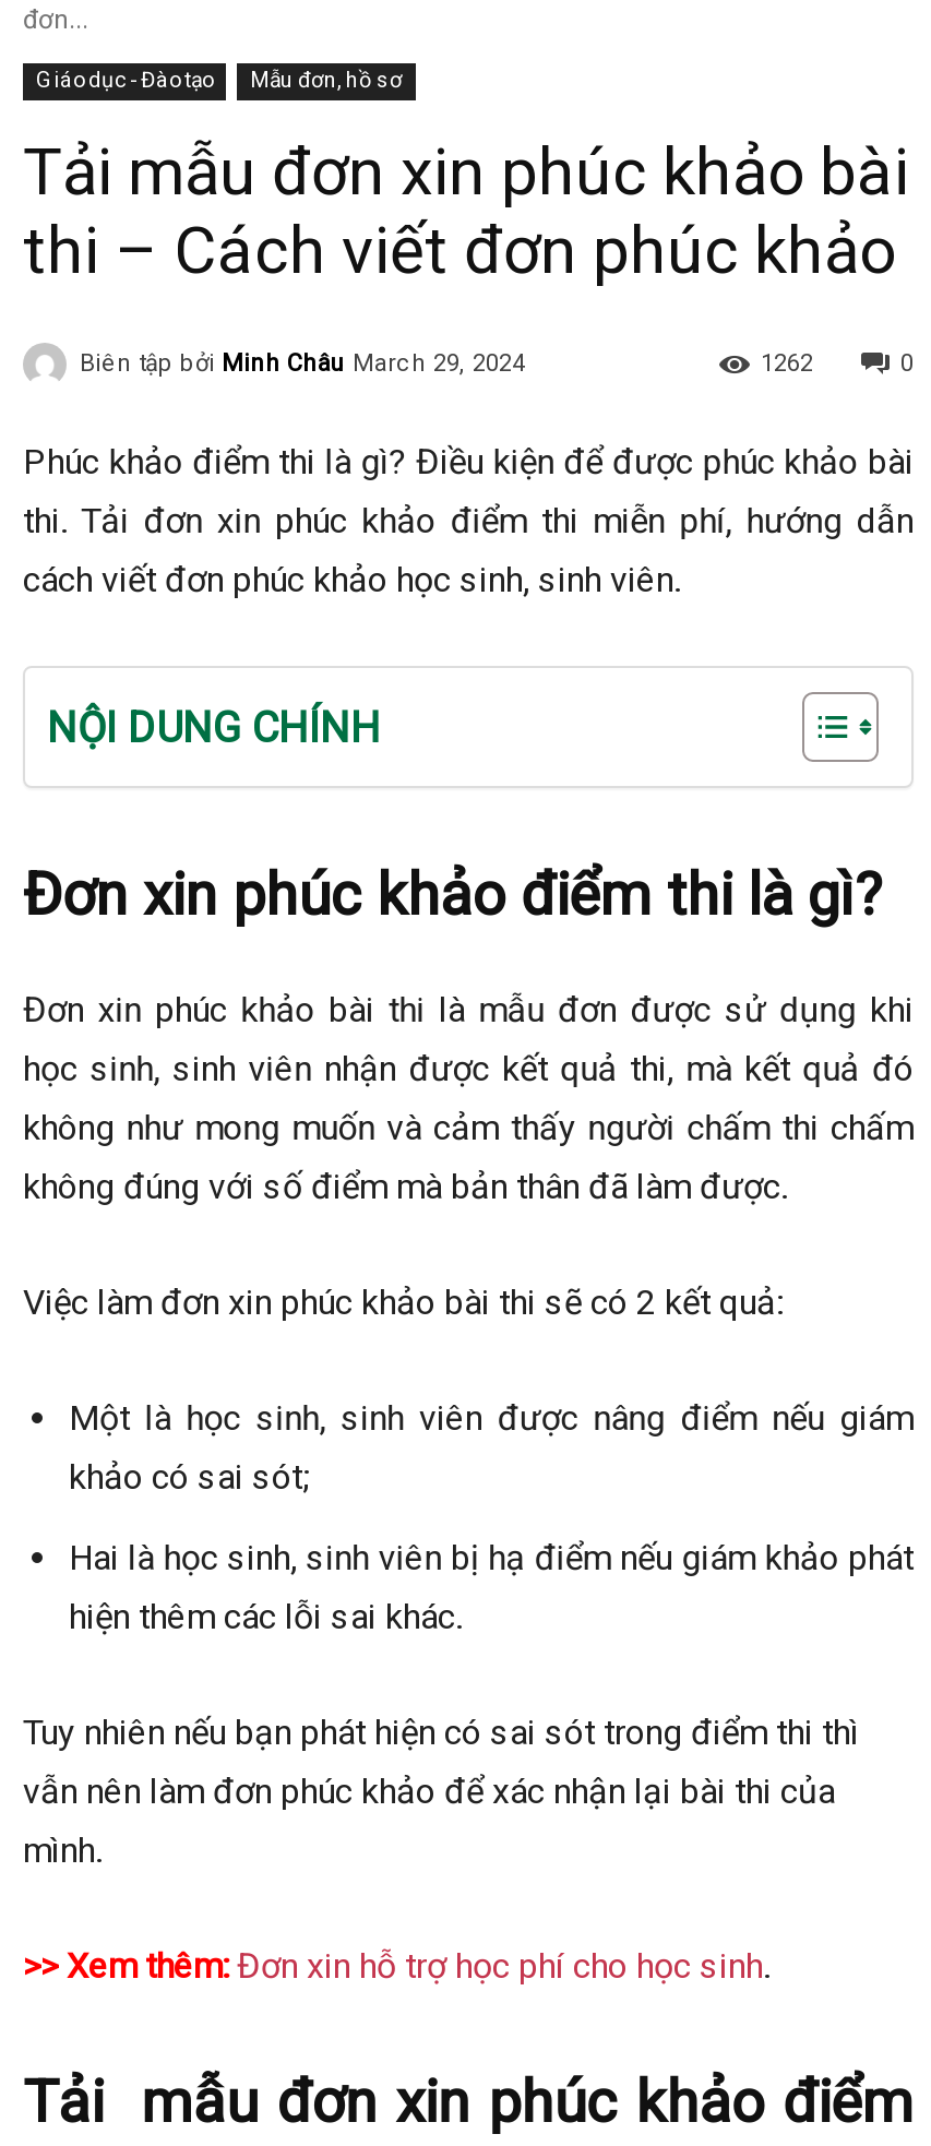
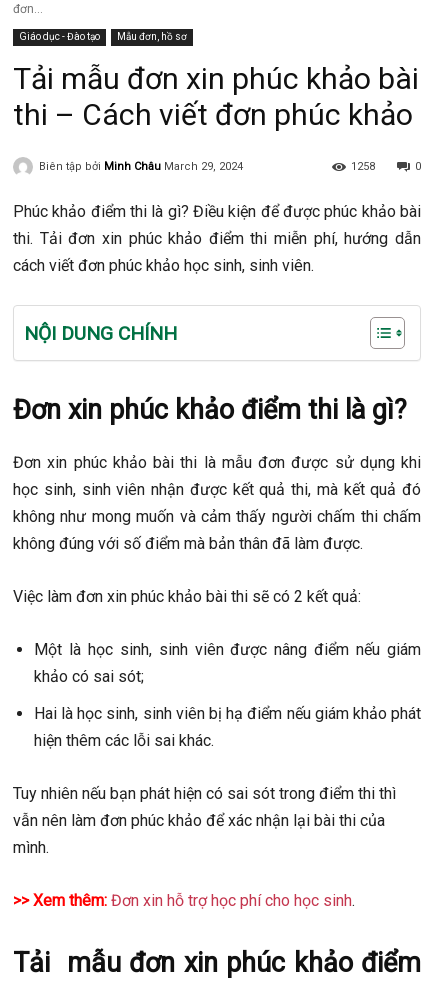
- 1262
+ 1258
